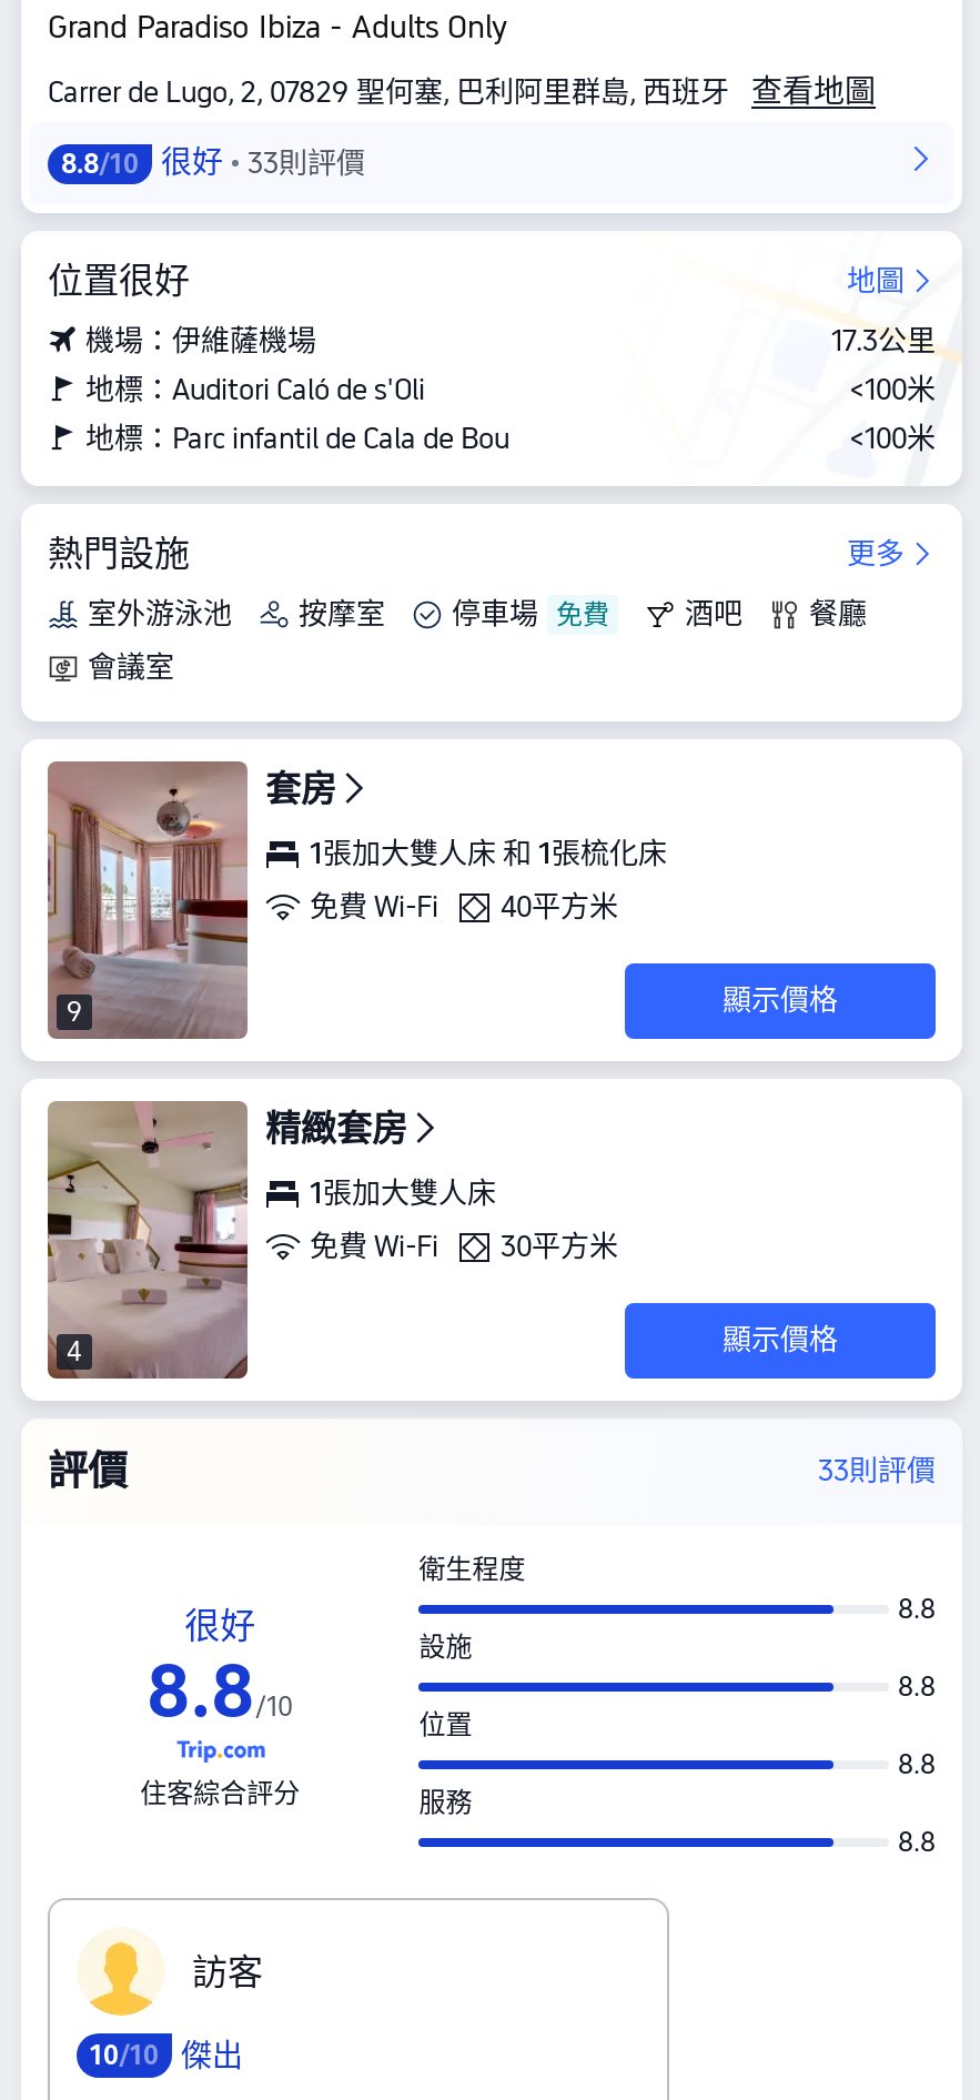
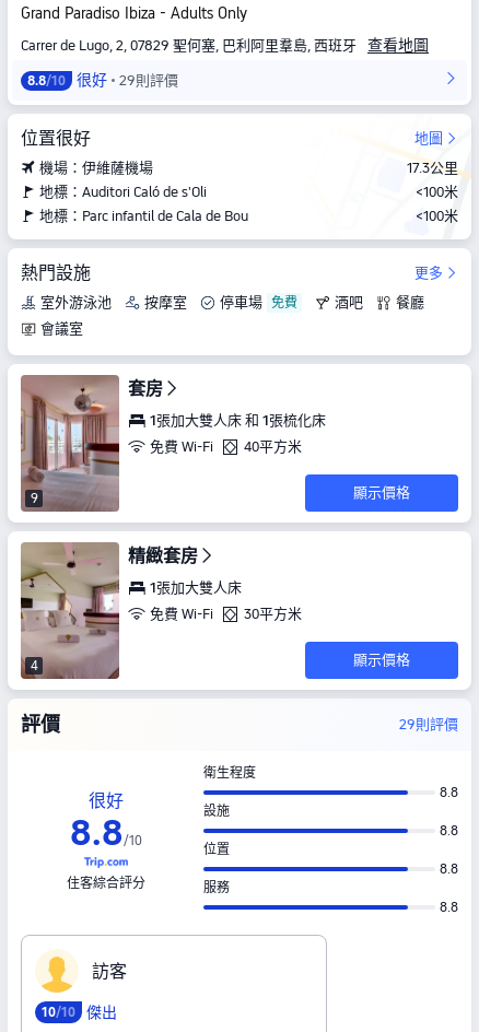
- Carrer de Lugo, 2, 07829 聖何塞, 巴利阿里群島, 西班牙
+ Carrer de Lugo, 2, 07829 聖何塞, 巴利阿里羣島, 西班牙

- 8.8/10 很好 33則評價
+ 8.8/10 很好 29則評價

- 33則評價
+ 29則評價
